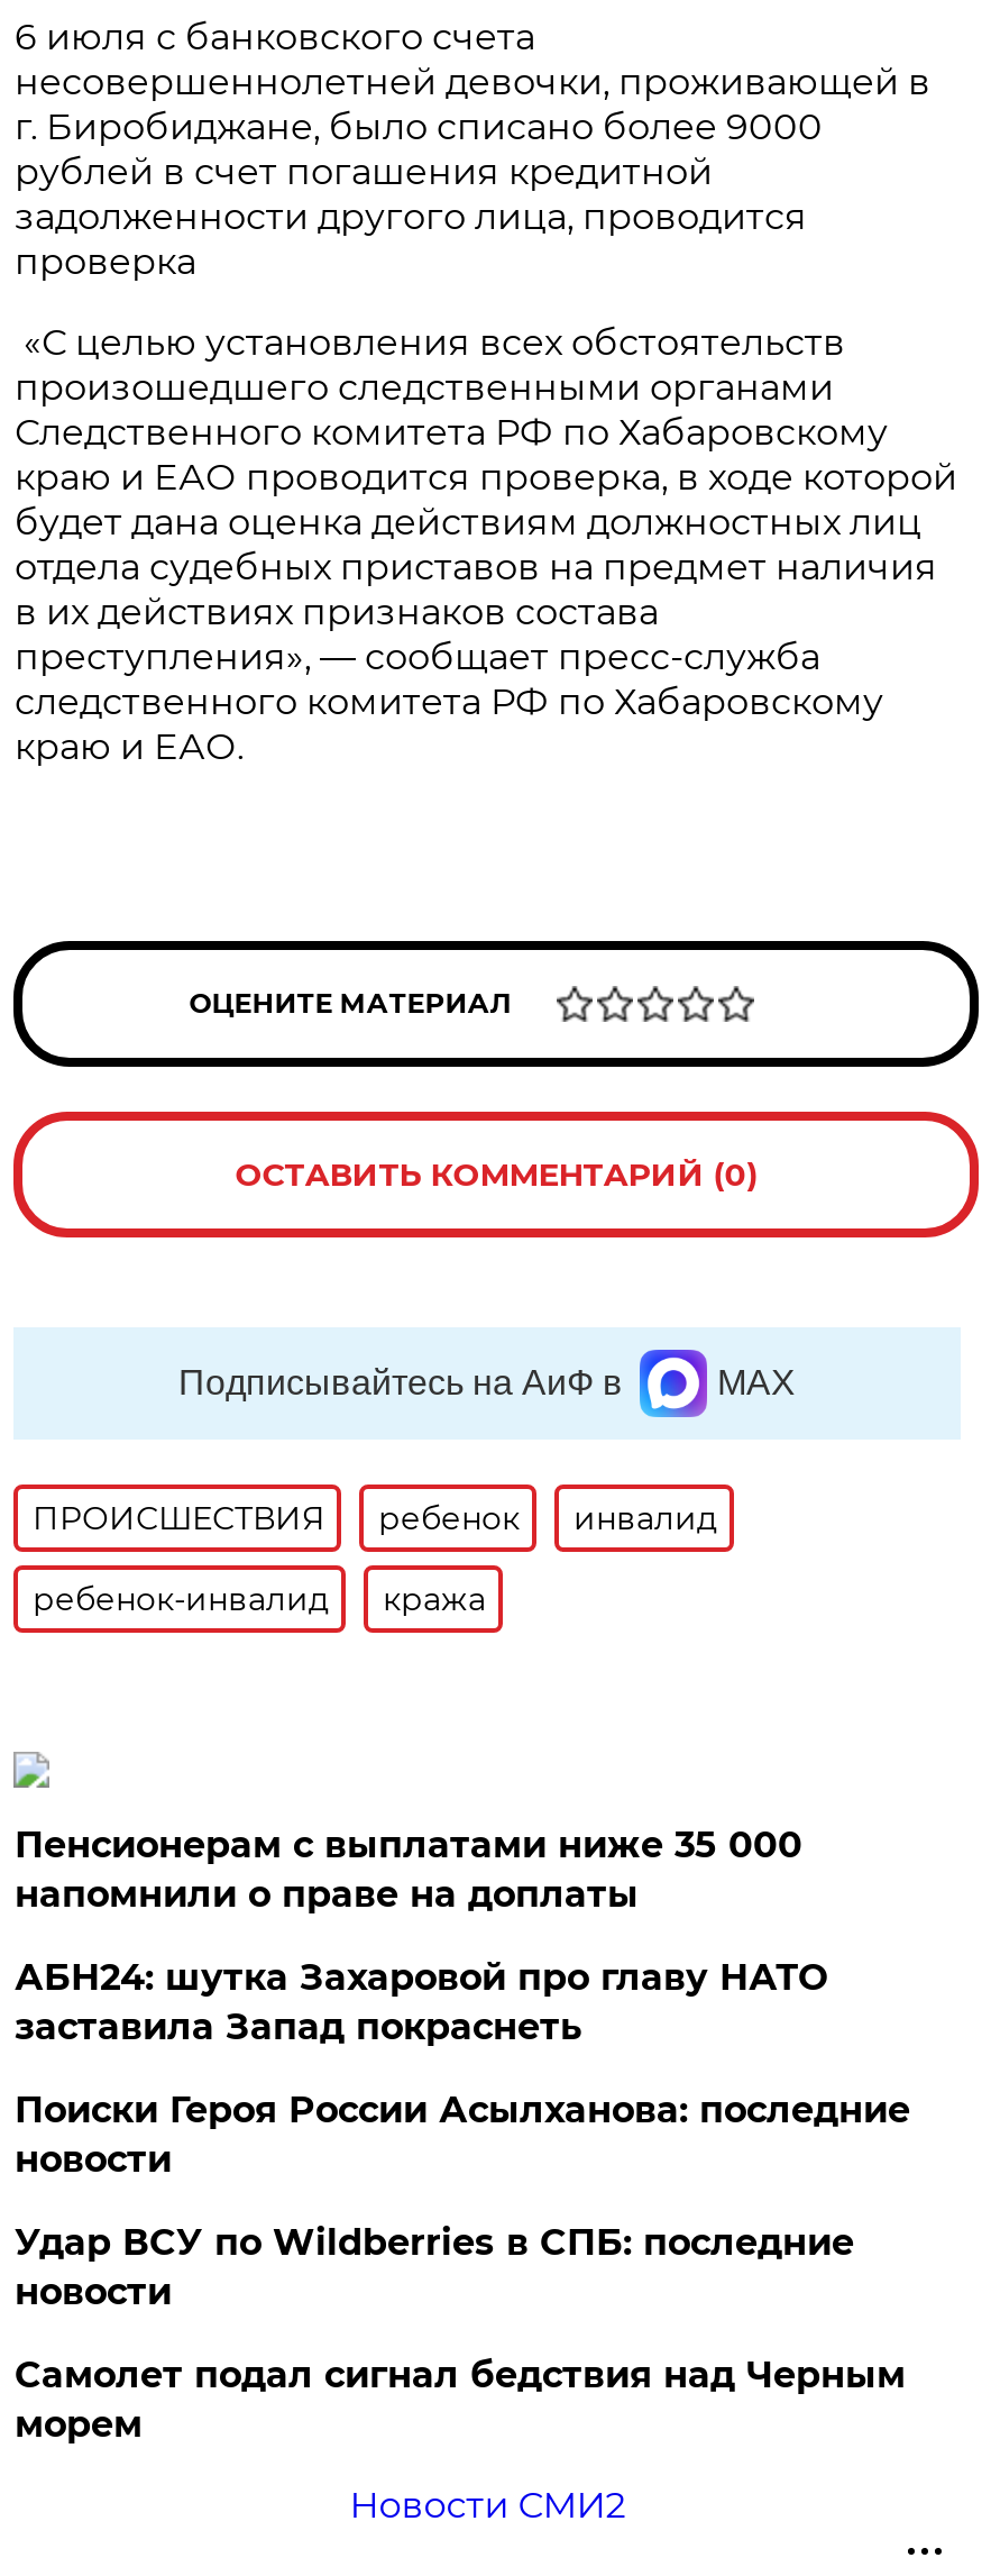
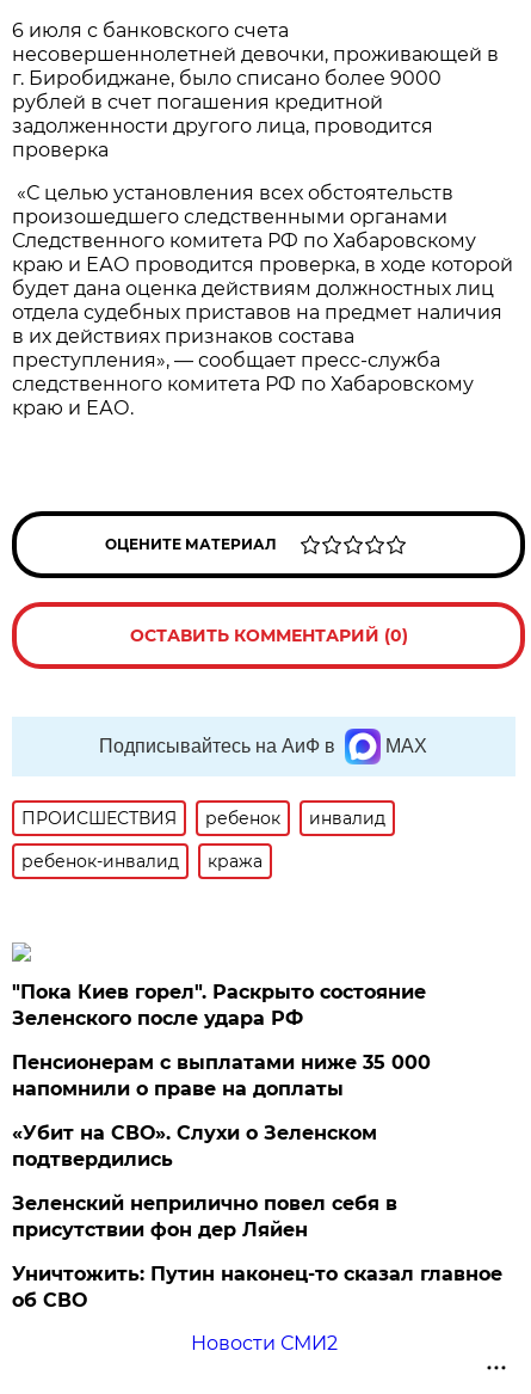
+ "Пока Киев горел". Раскрыто состояние
+ Зеленского после удара РФ

moved down: Пенсионерам с выплатами ниже 35 000 | напомнили о праве на доплаты

- АБН24: шутка Захаровой про главу НАТО
- заставила Запад покраснеть
- Поиски Героя России Асылханова: последние
- новости
- Удар ВСУ по Wildberries в СПБ: последние
- новости
- Самолет подал сигнал бедствия над Черным
- морем
+ «Убит на СВО». Слухи о Зеленском
+ подтвердились
+ Зеленский неприлично повел cебя в
+ присутствии фон дер Ляйен
+ Уничтожить: Путин наконец-то сказал главное
+ об СВО
